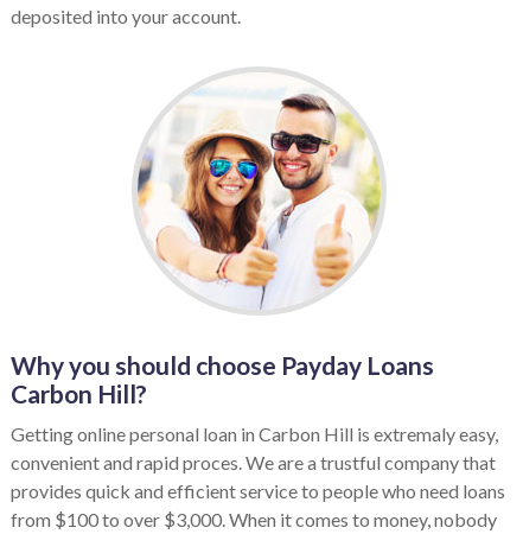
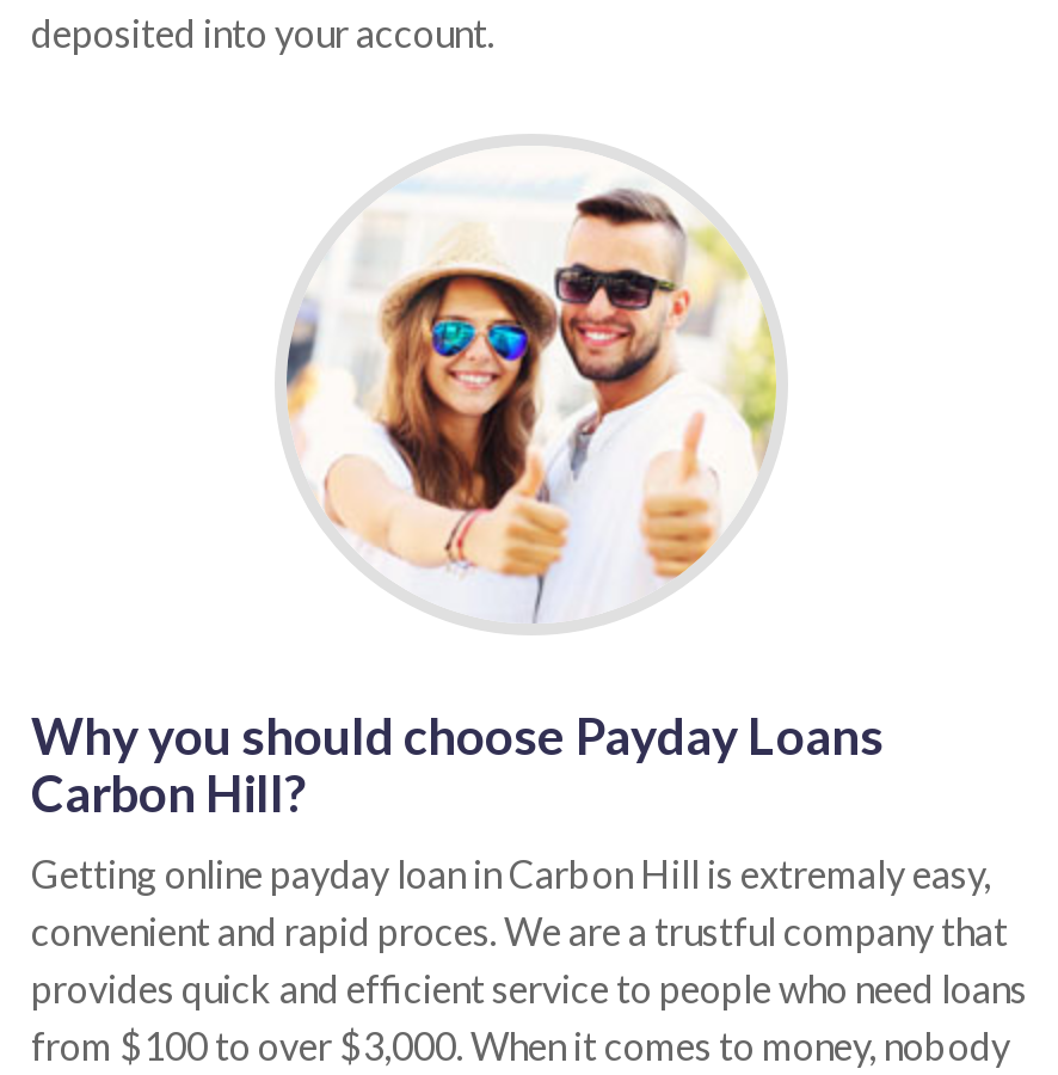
- Getting online personal loan in Carbon Hill is extremaly easy,
+ Getting online payday loan in Carbon Hill is extremaly easy,
